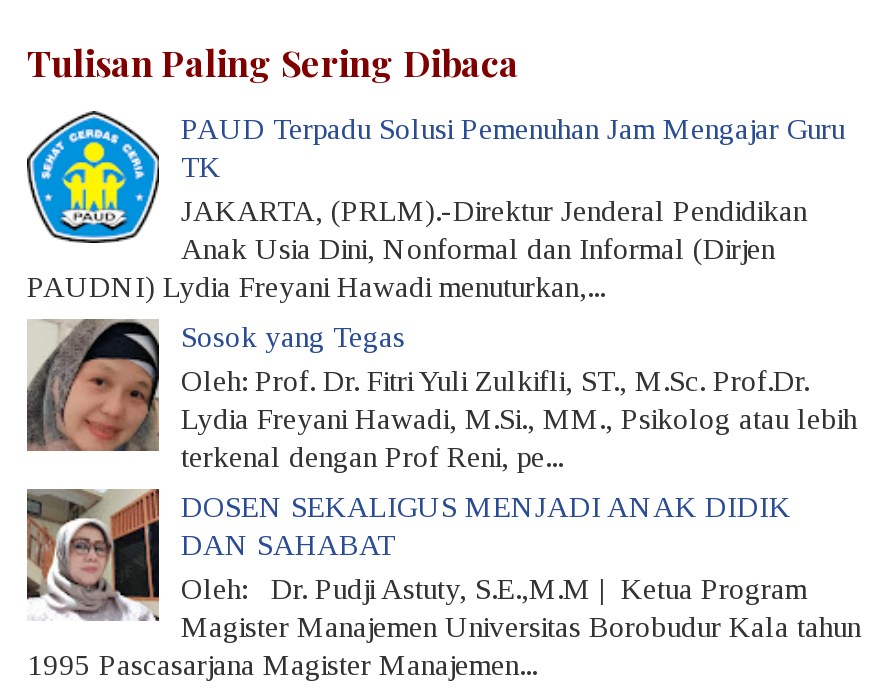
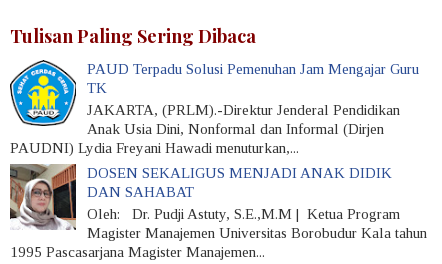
- [image]
- Sosok yang Tegas
- Oleh: Prof. Dr. Fitri Yuli Zulkifli, ST., M.Sc. Prof.Dr.
- Lydia Freyani Hawadi, M.Si., MM., Psikolog atau lebih
- terkenal dengan Prof Reni, pe...
